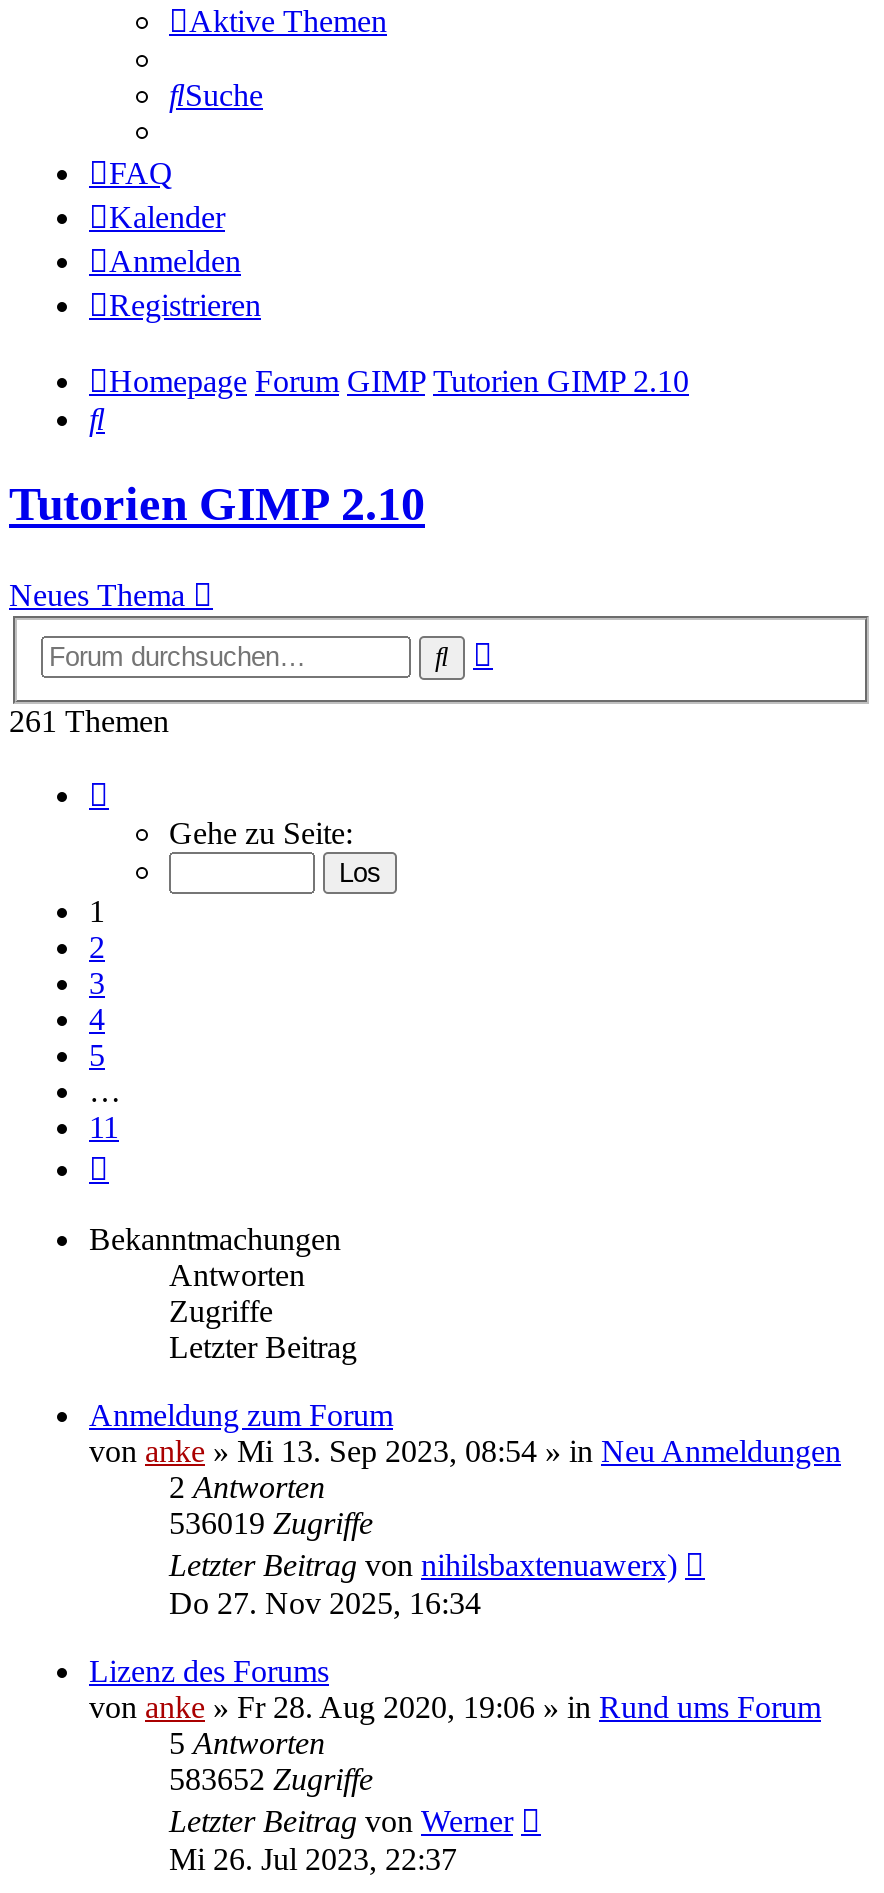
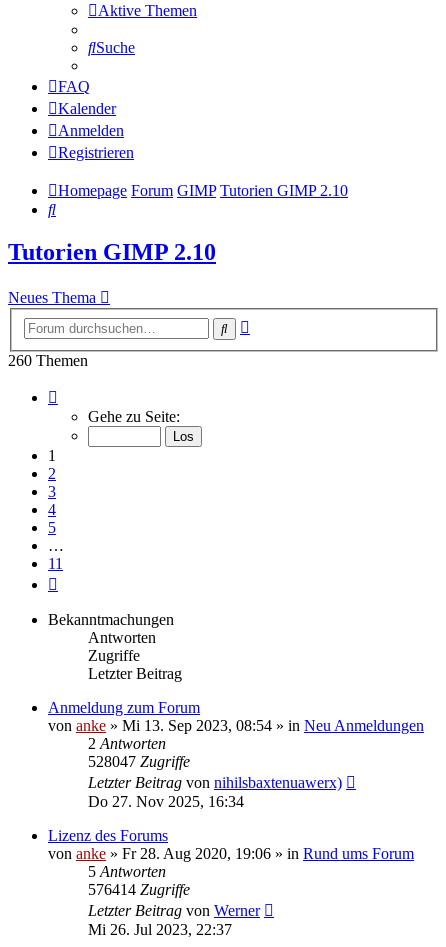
- 261 Themen
+ 260 Themen

- 536019 Zugriffe
+ 528047 Zugriffe

- 583652 Zugriffe
+ 576414 Zugriffe
